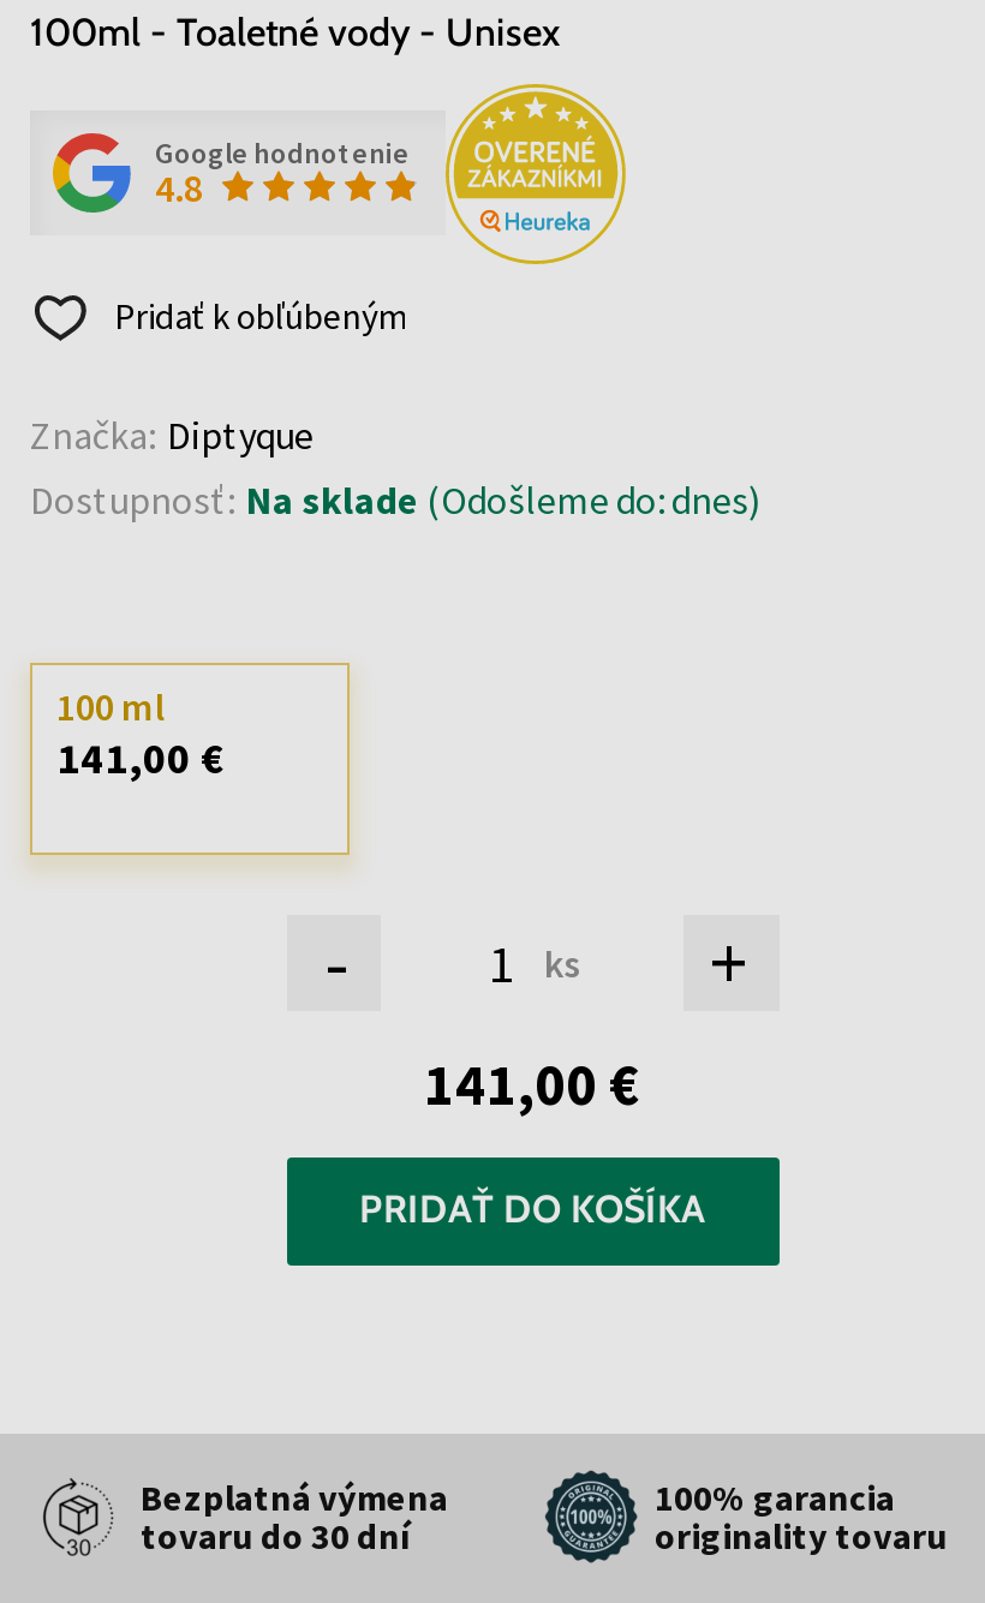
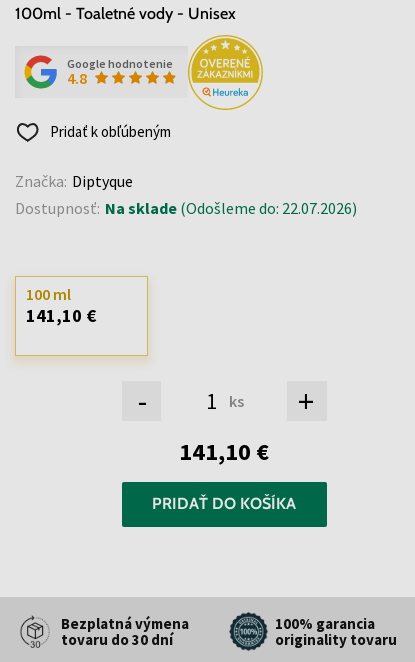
- Dostupnosť: Na sklade (Odošleme do: dnes)
+ Dostupnosť: Na sklade (Odošleme do: 22.07.2026)

- 141,00 €
+ 141,10 €

- 141,00 €
+ 141,10 €
